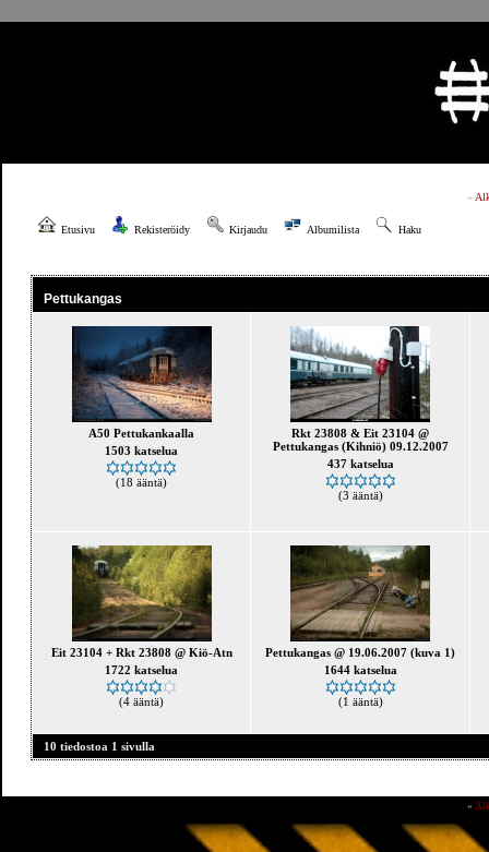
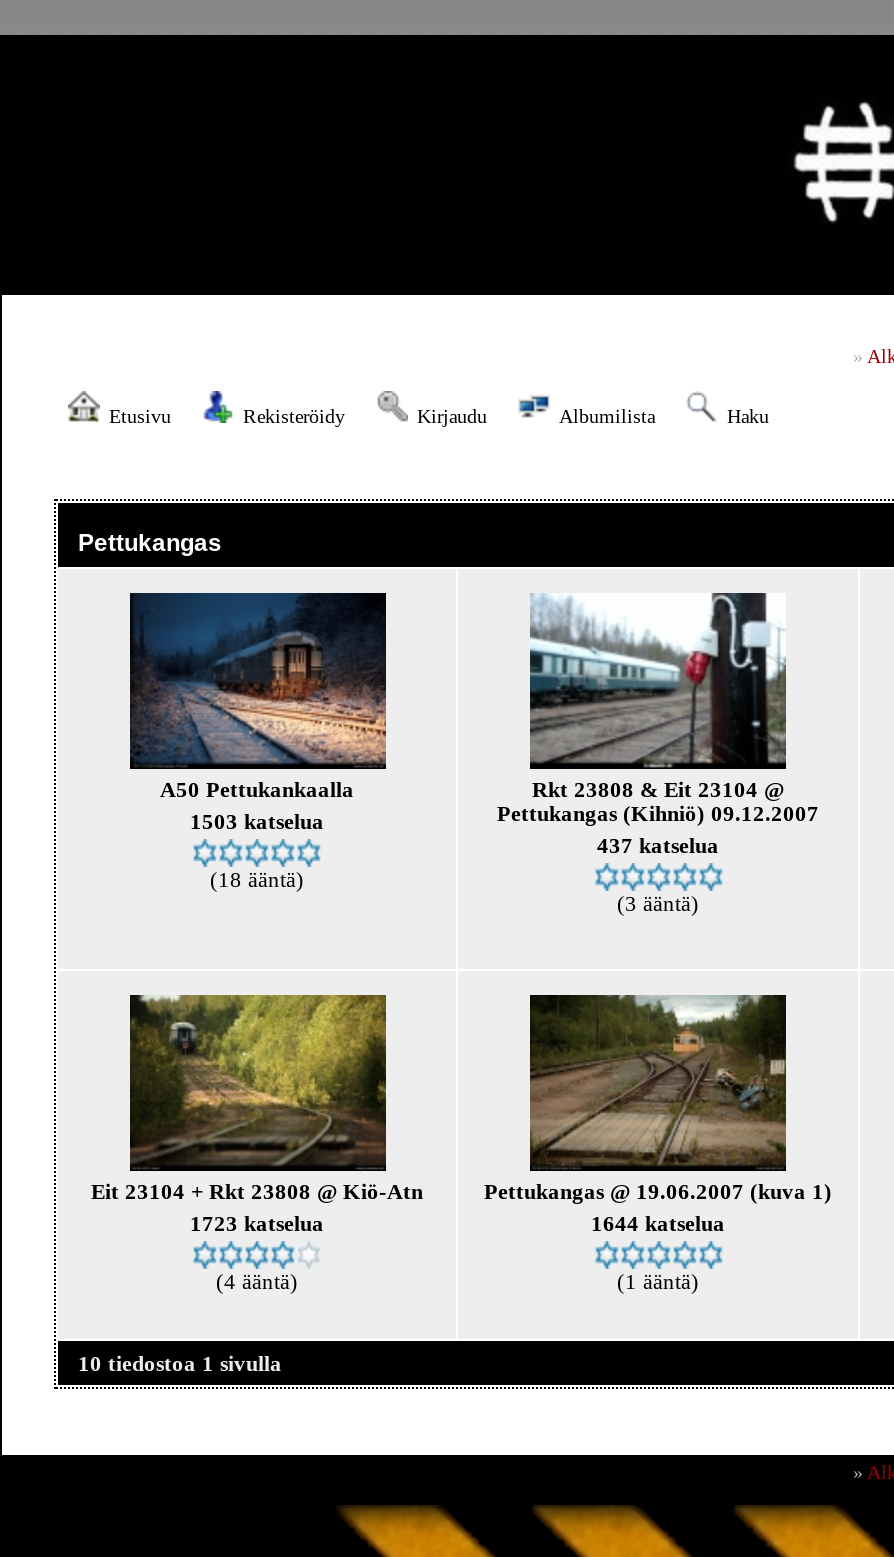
- 1722 katselua
+ 1723 katselua
